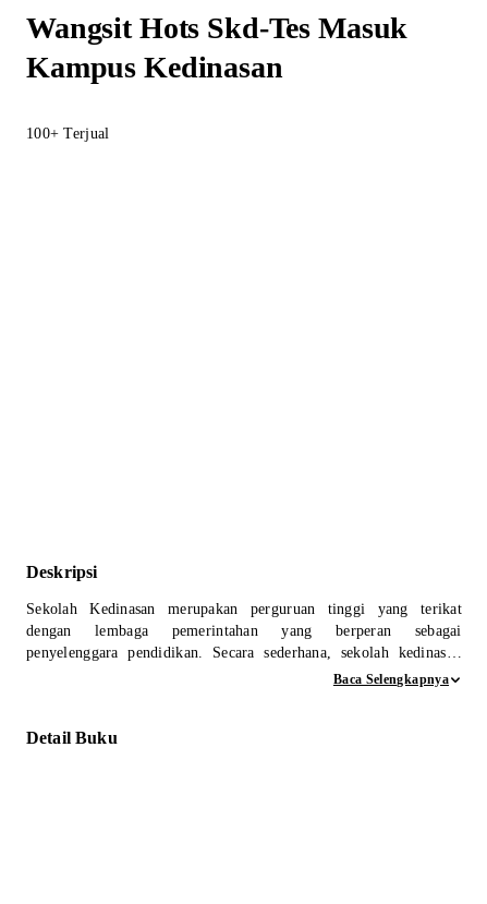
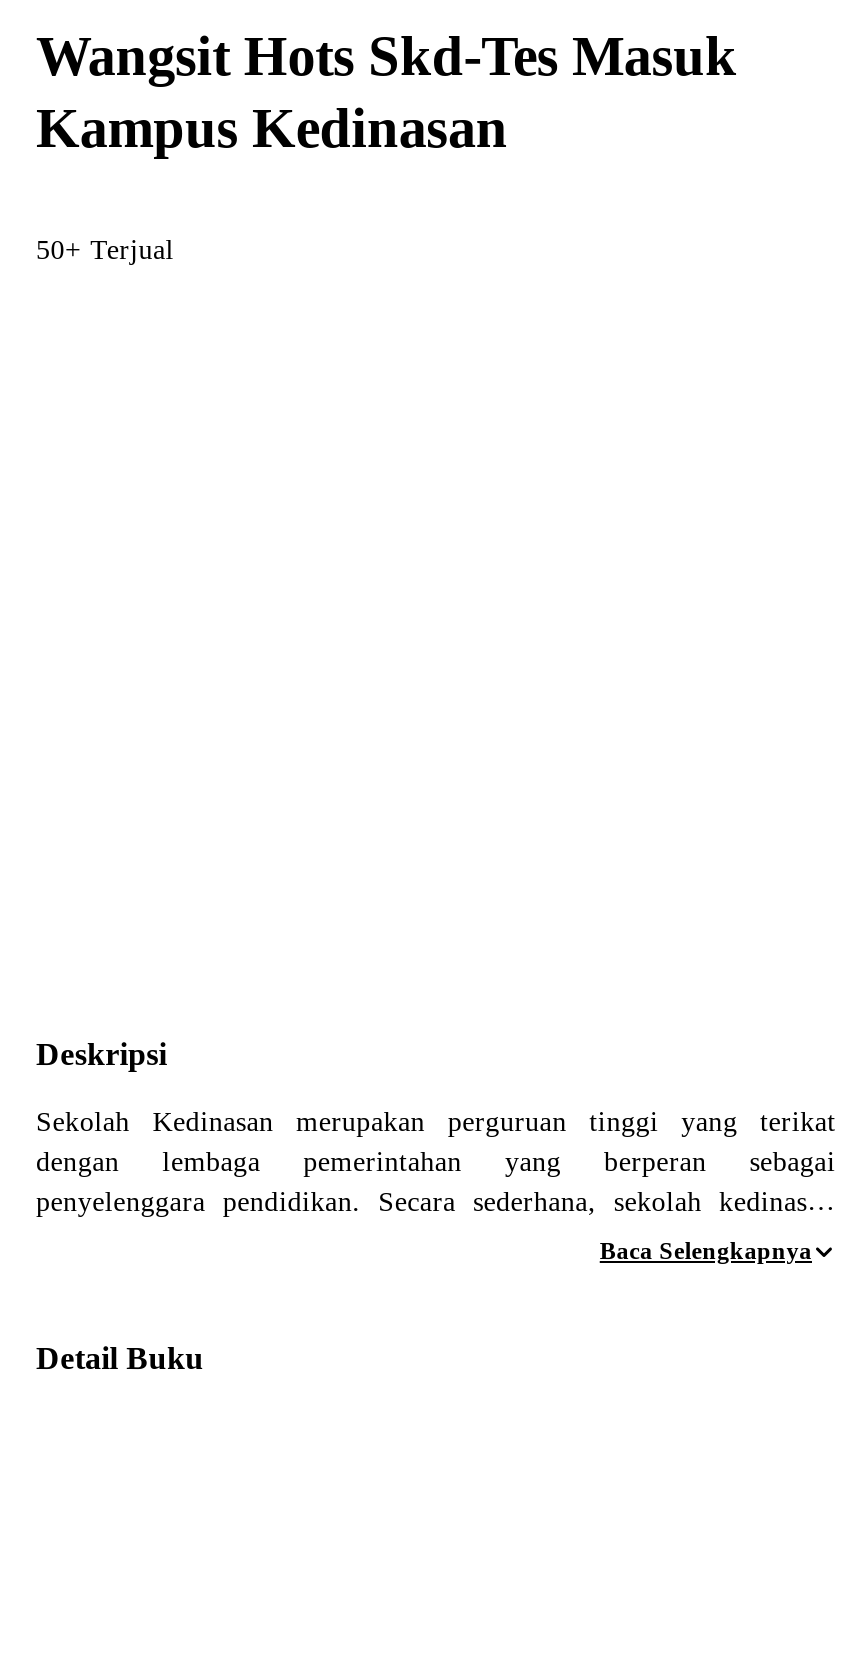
- 100+ Terjual
+ 50+ Terjual
